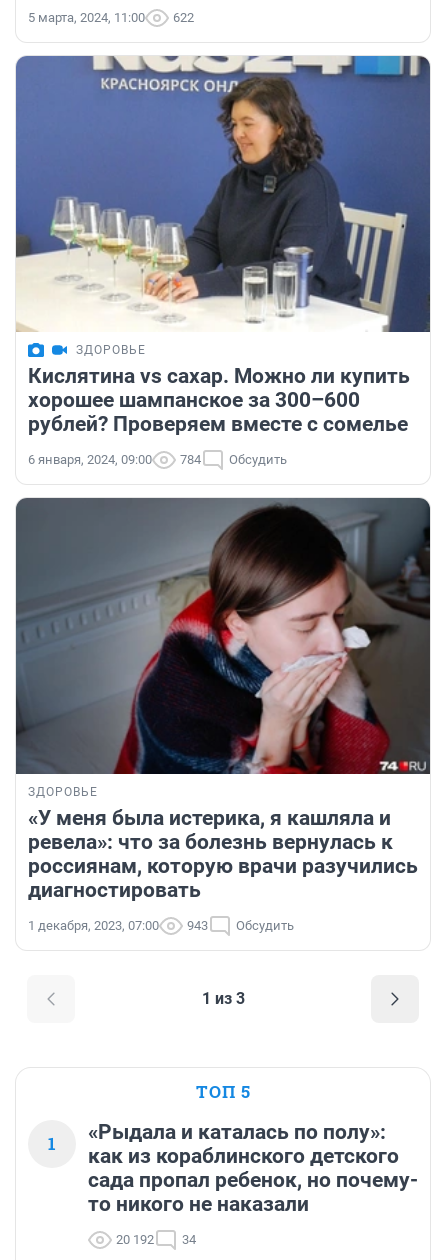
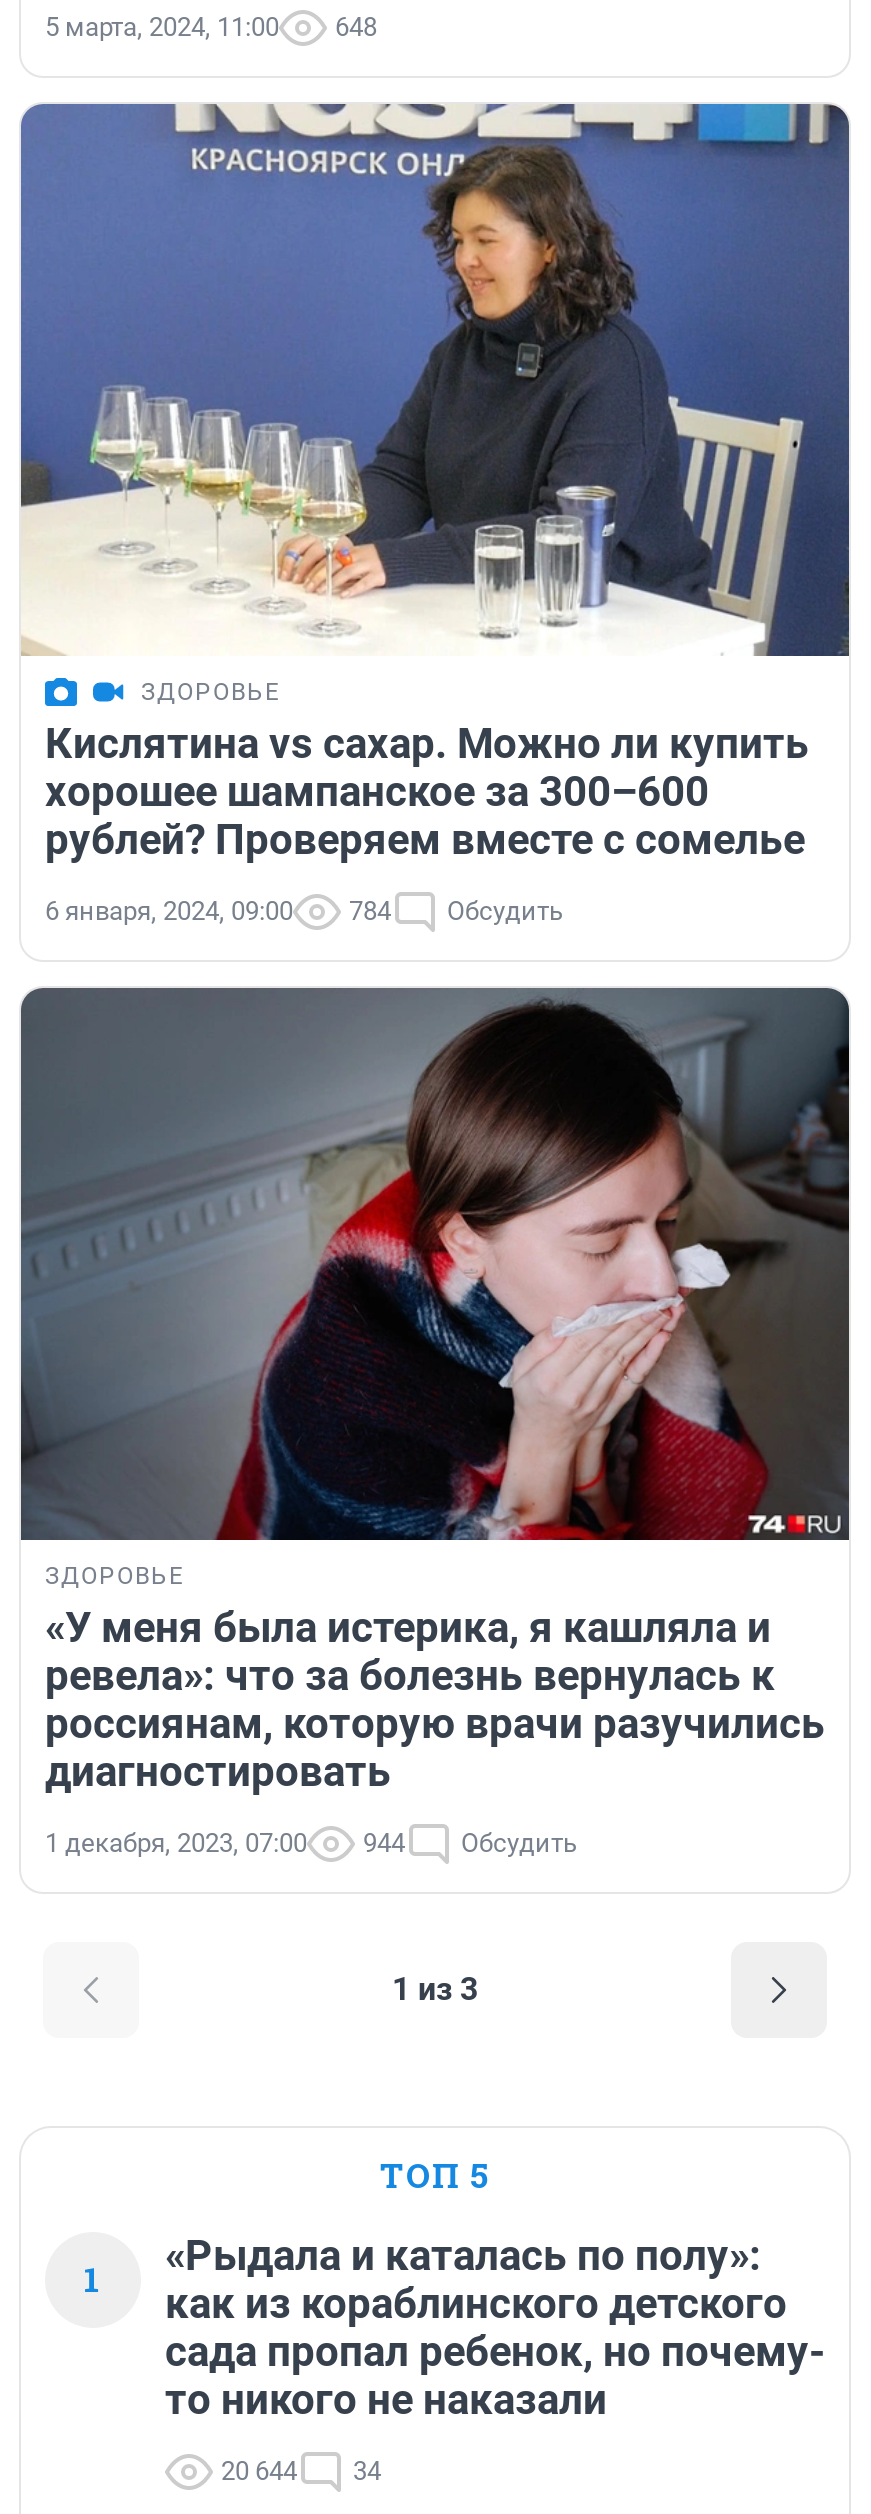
- 5 марта, 2024, 11:00 622
+ 5 марта, 2024, 11:00 648

- 1 декабря, 2023, 07:00 943 Обсудить
+ 1 декабря, 2023, 07:00 944 Обсудить

- 20 192 34
+ 20 644 34
